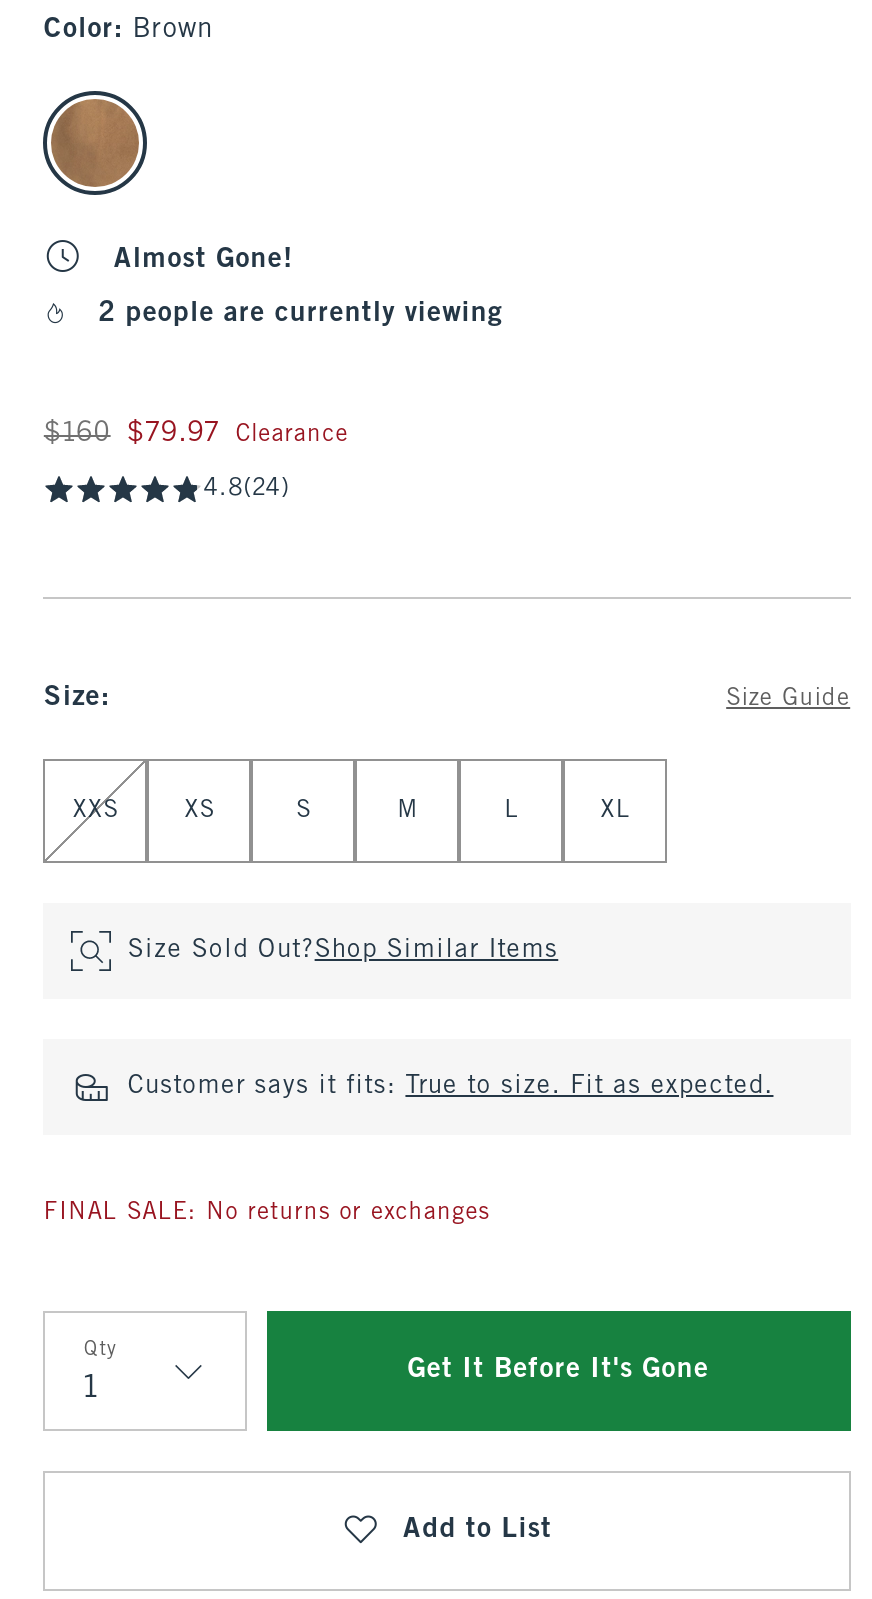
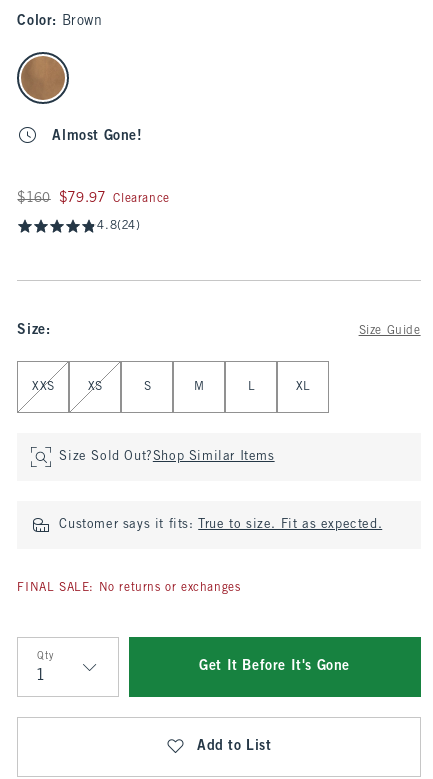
- 2 people are currently viewing
